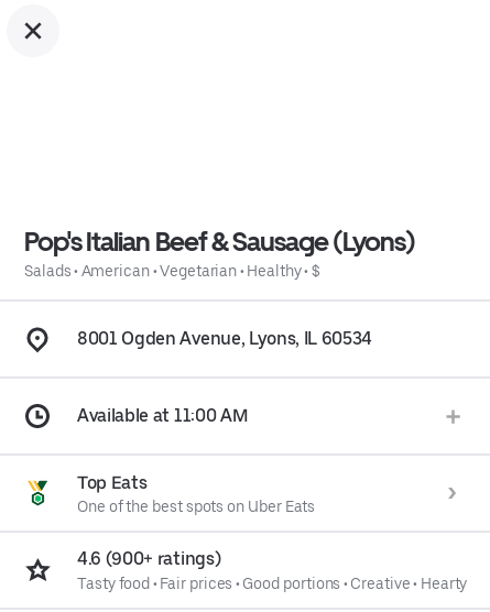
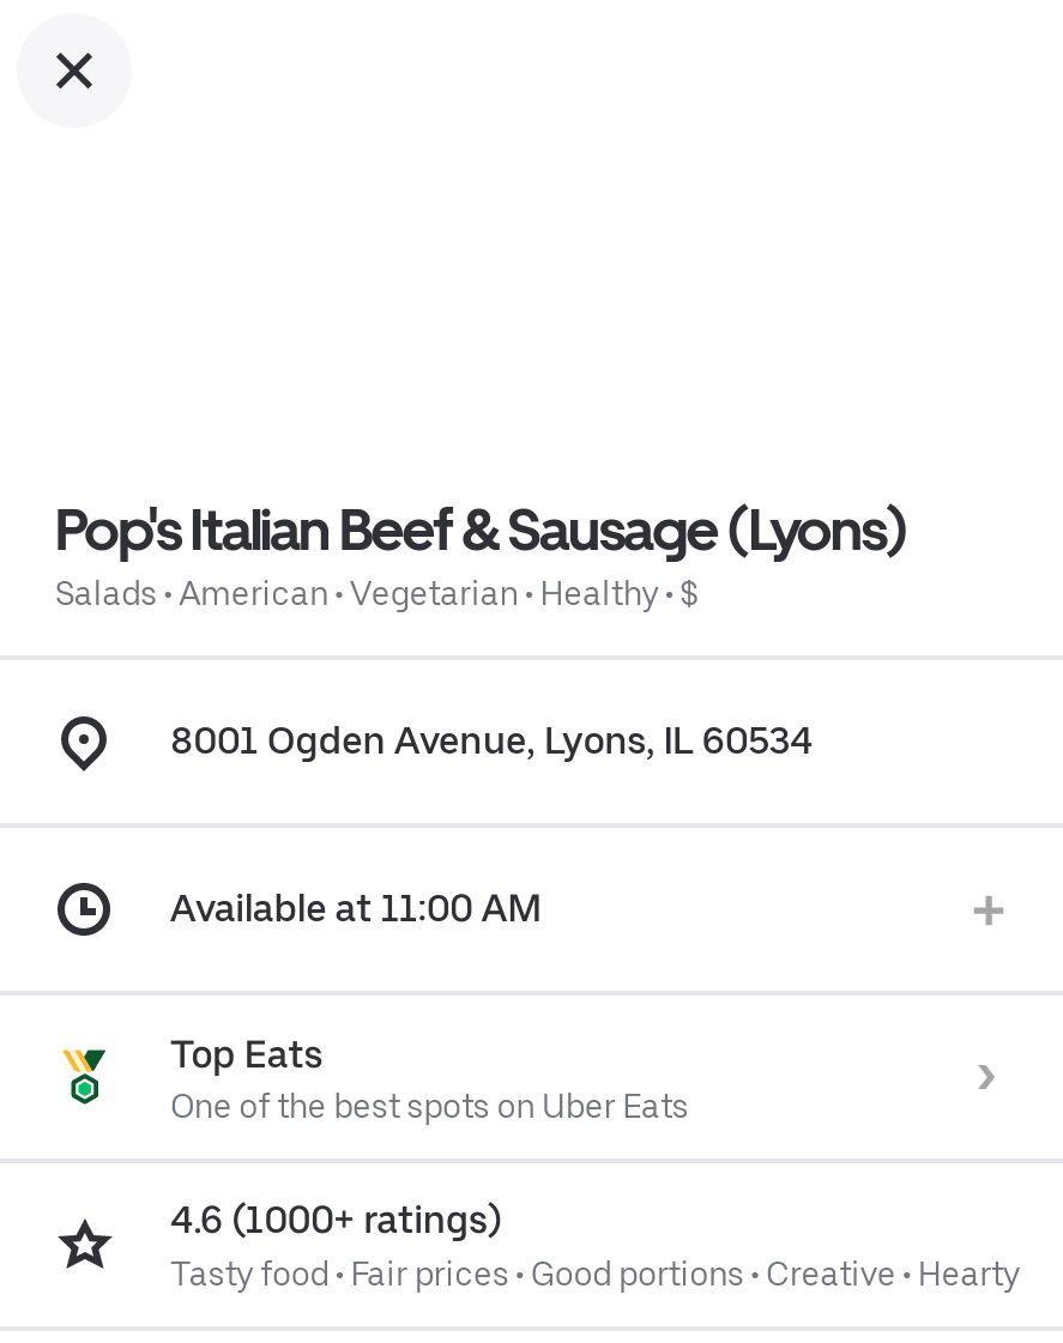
- 4.6 (900+ ratings)
+ 4.6 (1000+ ratings)
